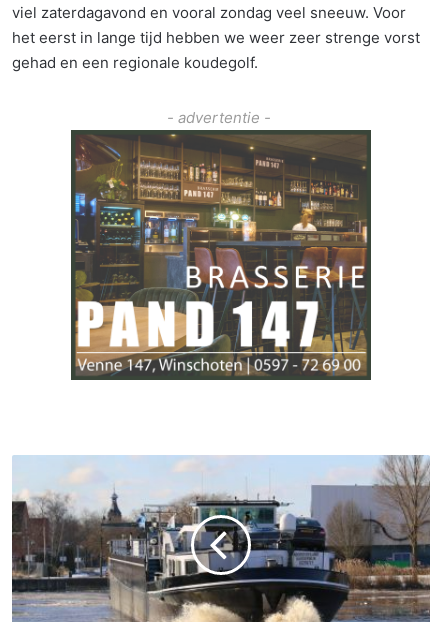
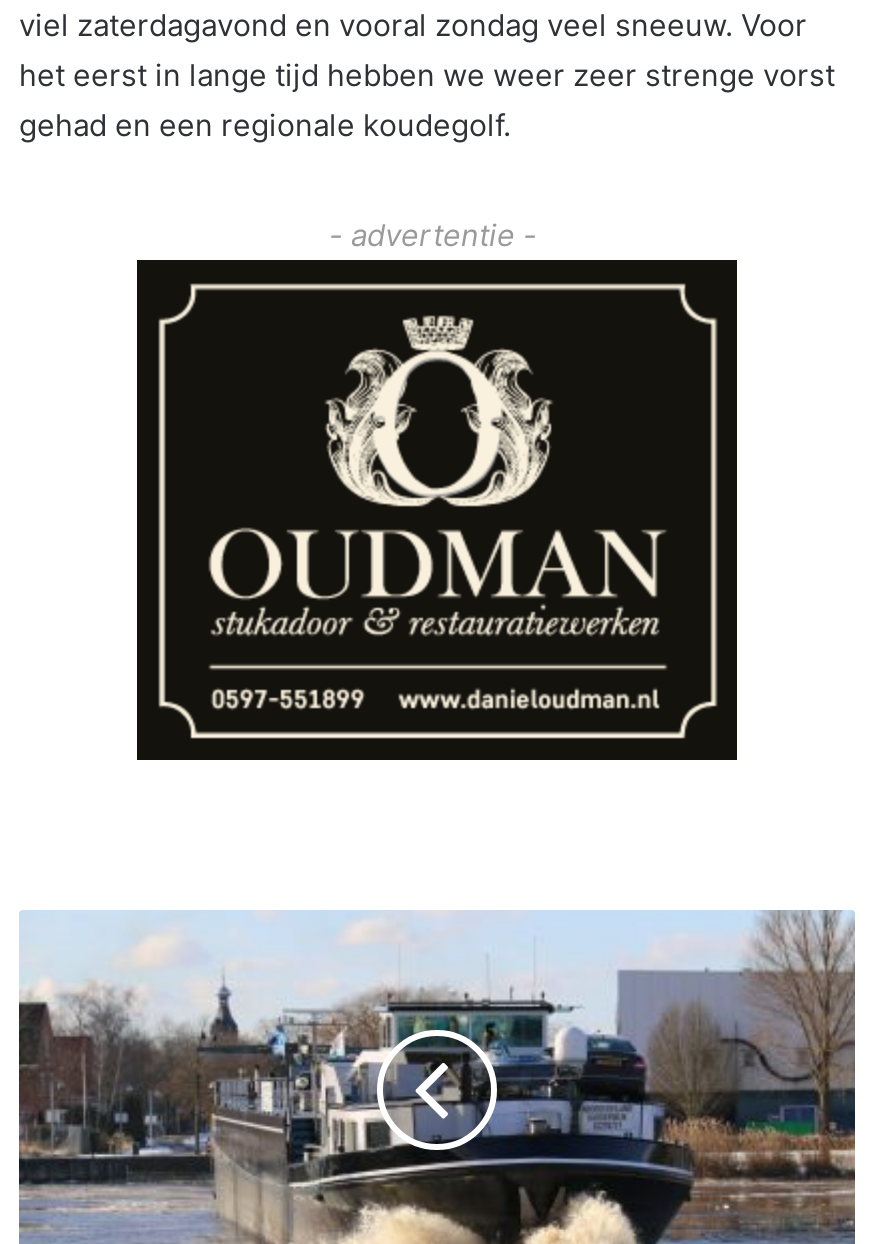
- [image]
+ [image]
